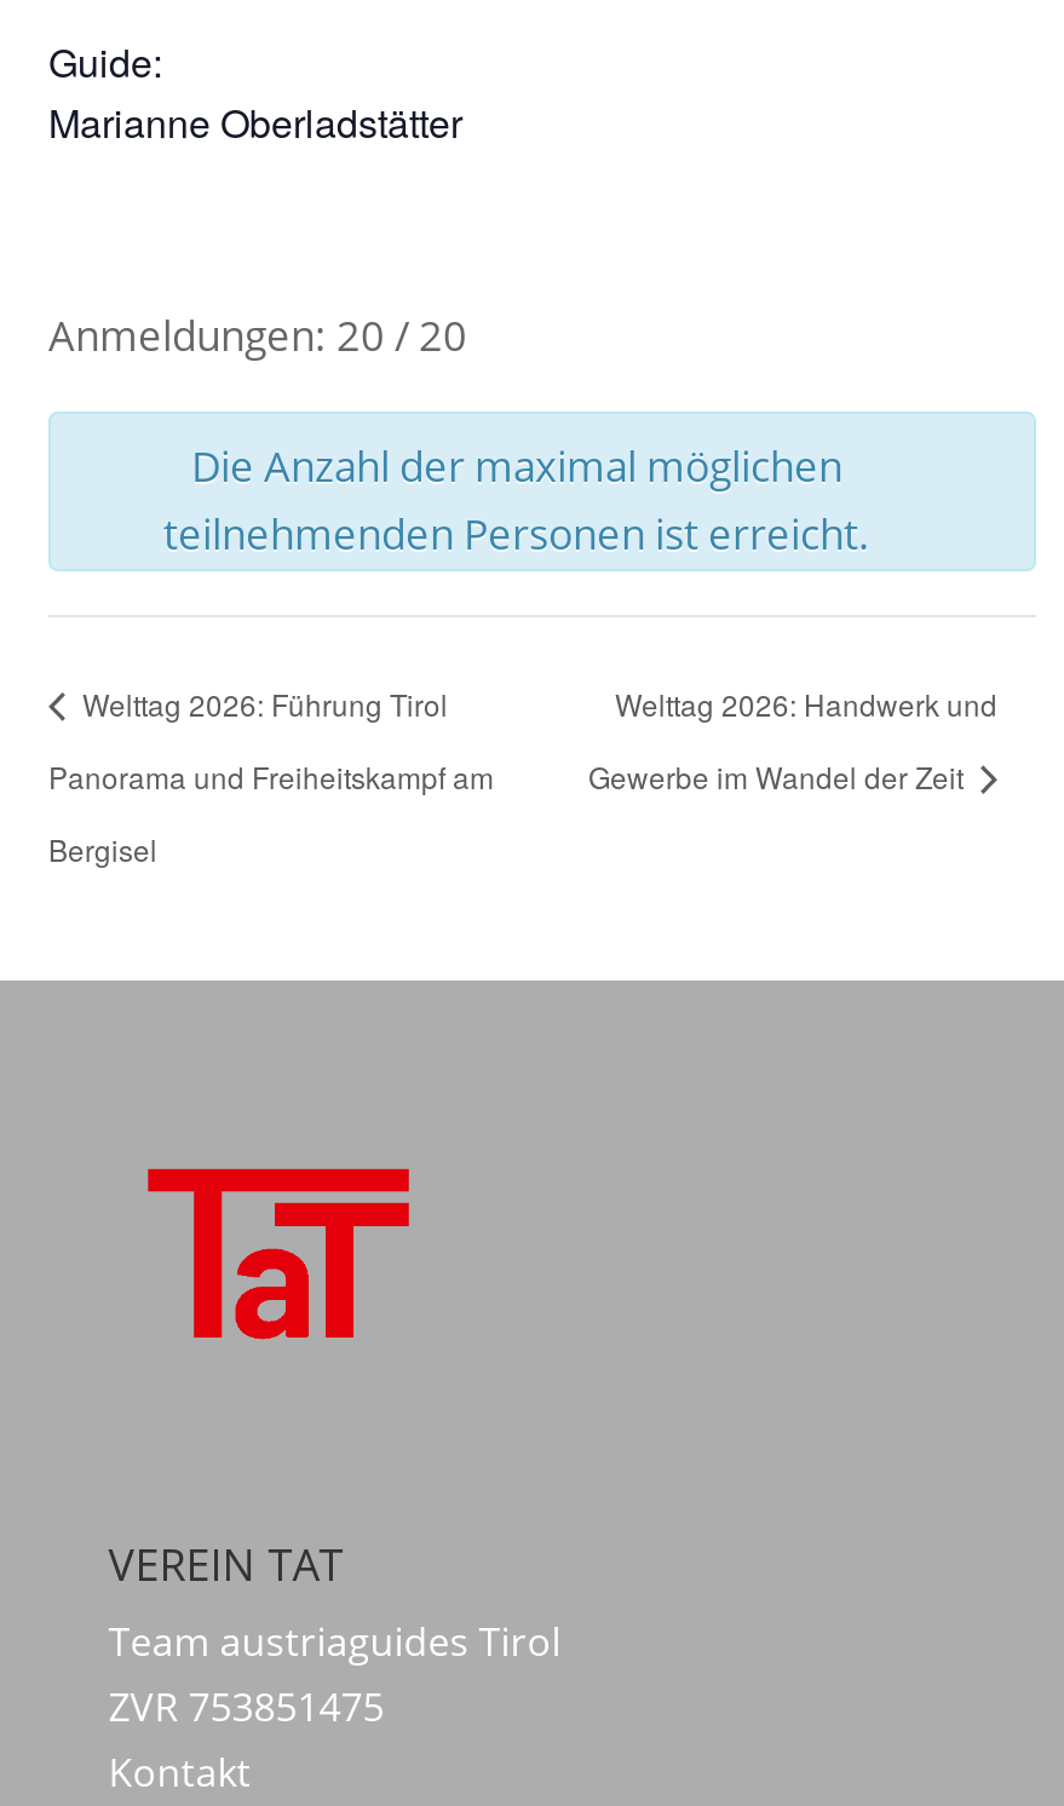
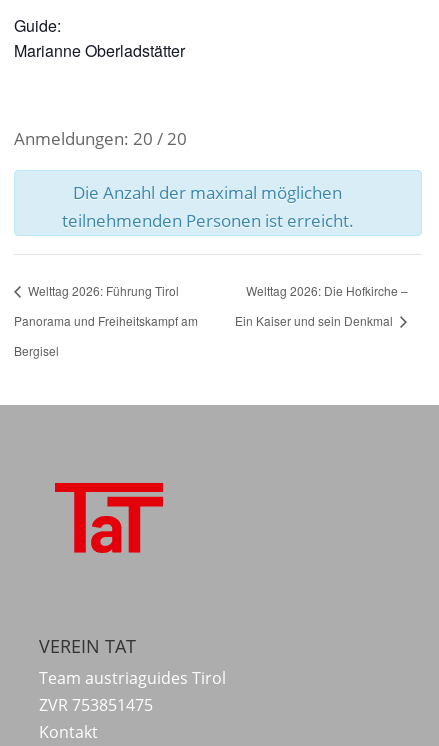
- Welttag 2026: Handwerk und
+ Welttag 2026: Die Hofkirche –

- Gewerbe im Wandel der Zeit
+ Ein Kaiser und sein Denkmal
